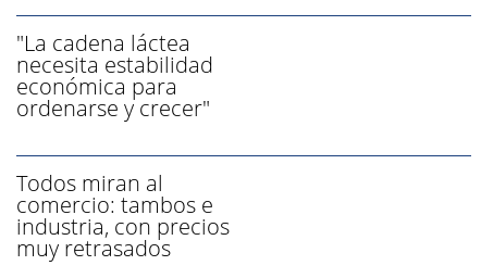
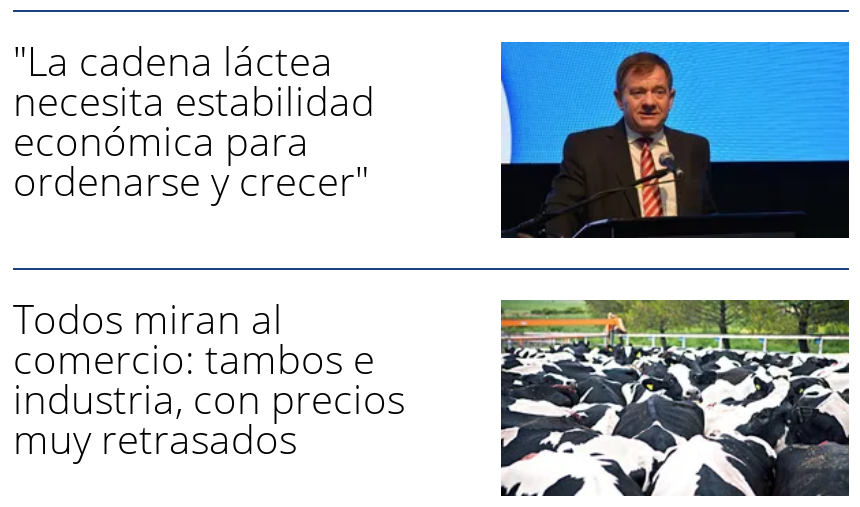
+ [image]

+ [image]
